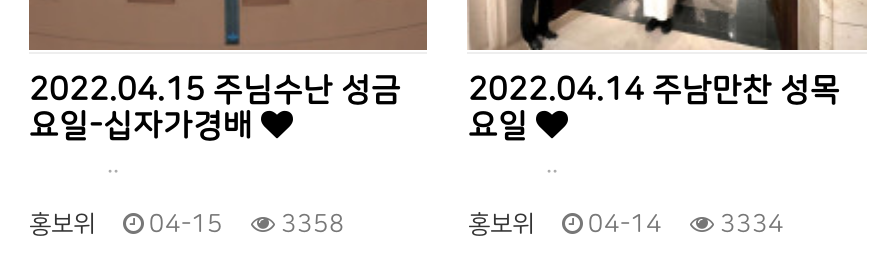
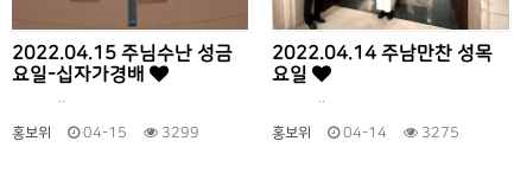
- 홍보위 04-15 3358
+ 홍보위 04-15 3299

- 홍보위 04-14 3334
+ 홍보위 04-14 3275
